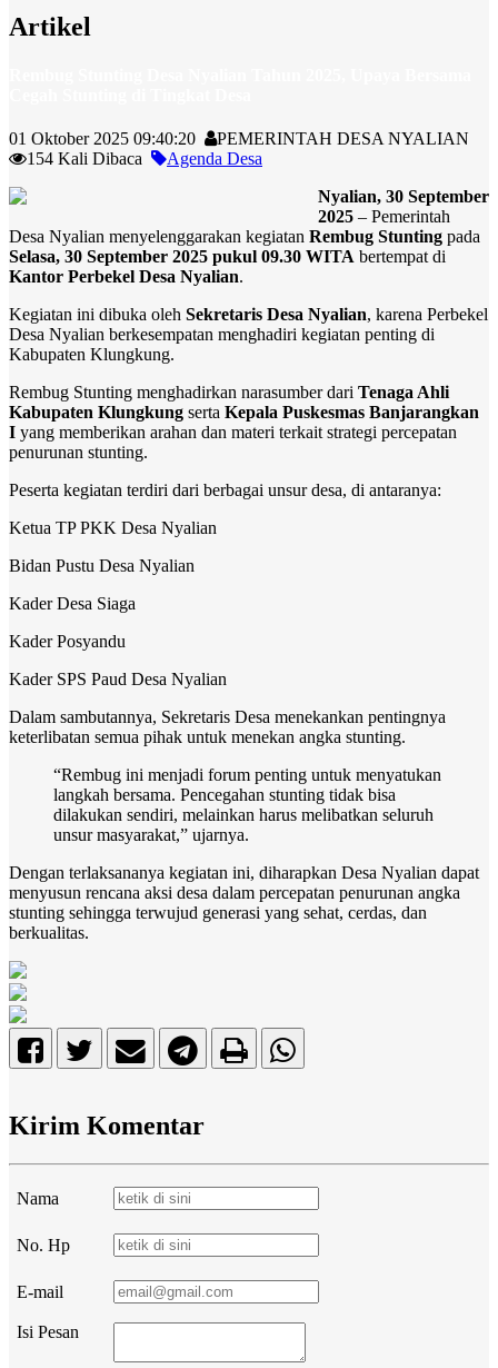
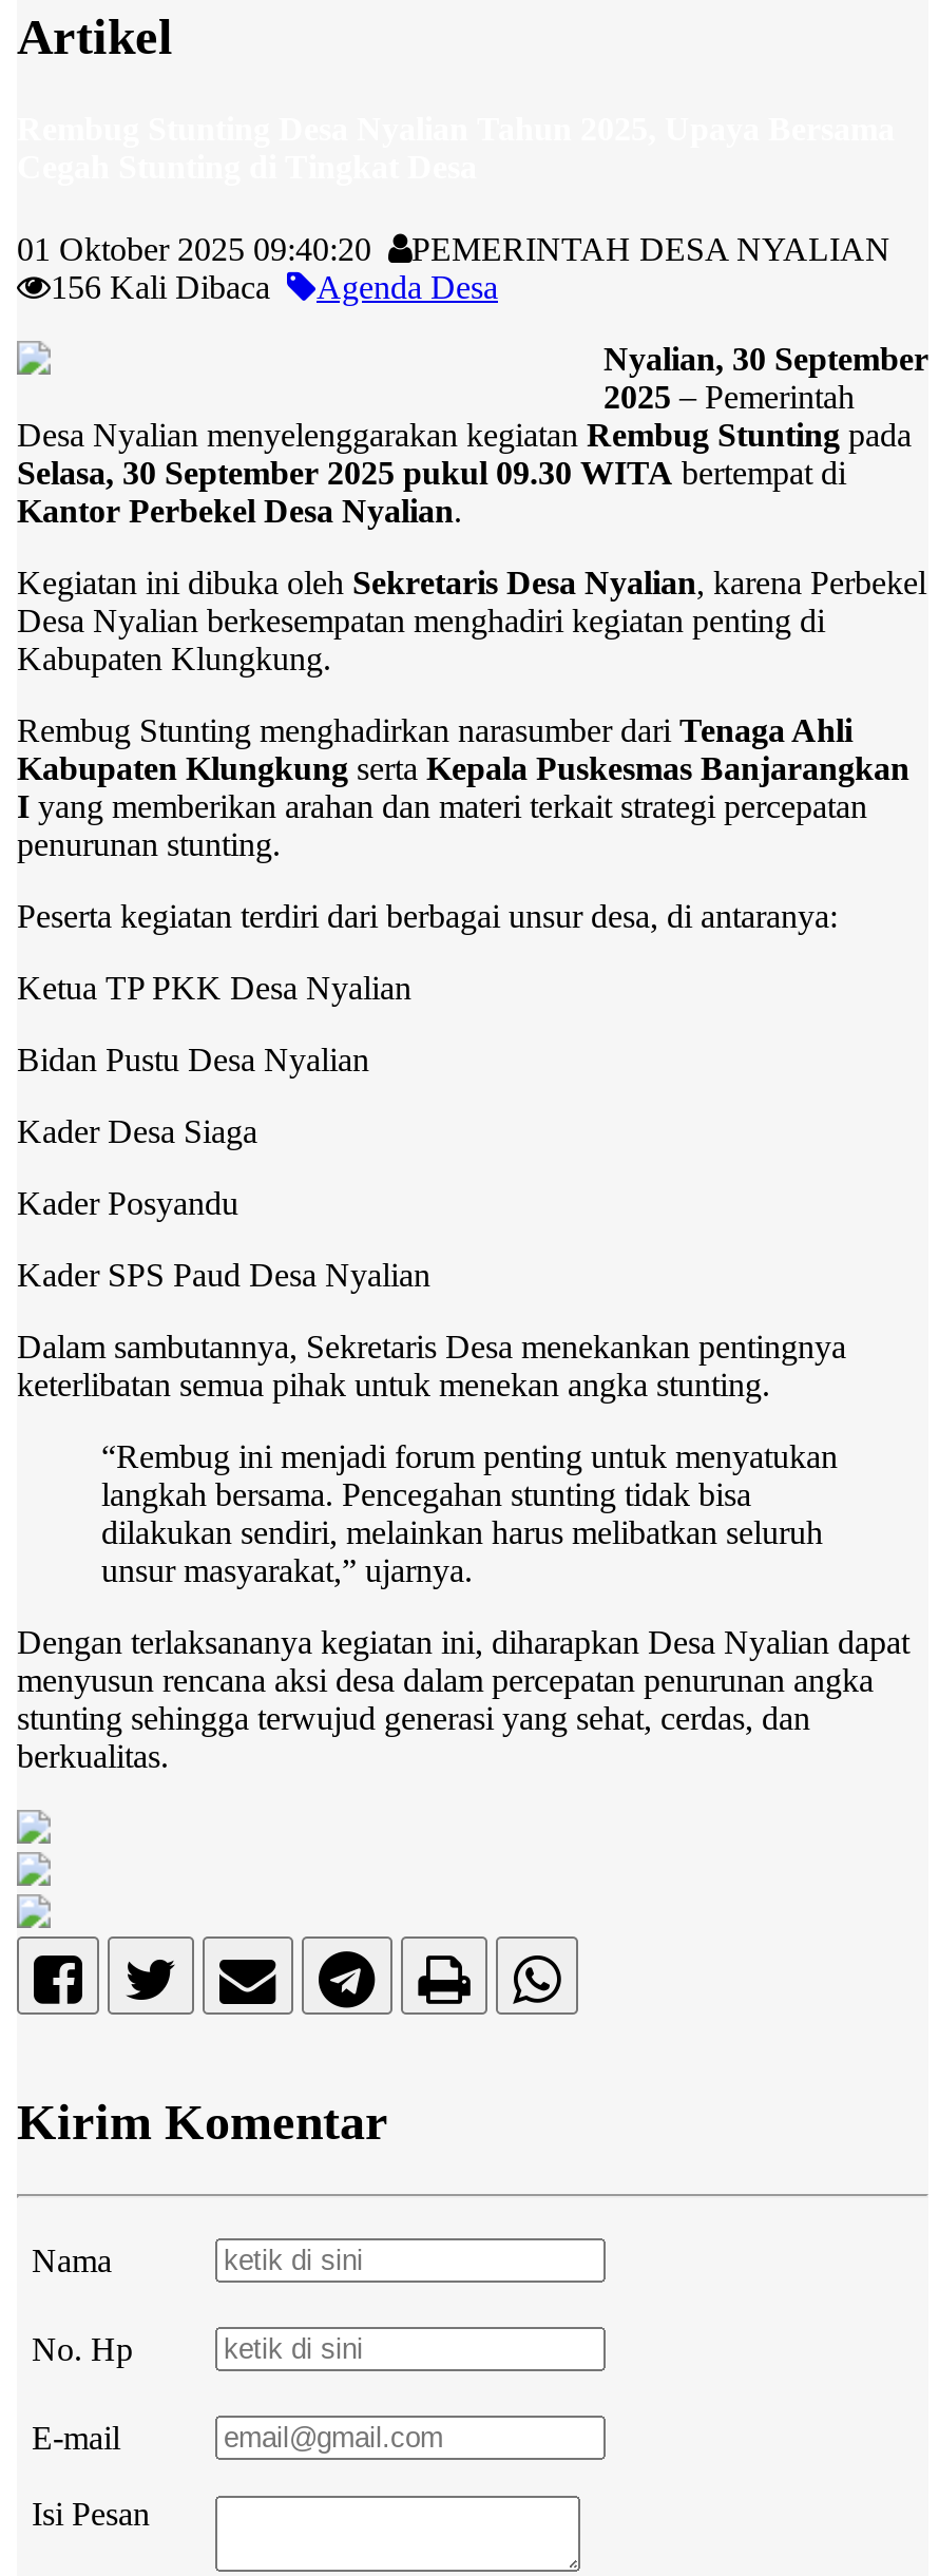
- 154 Kali Dibaca Agenda Desa
+ 156 Kali Dibaca Agenda Desa
